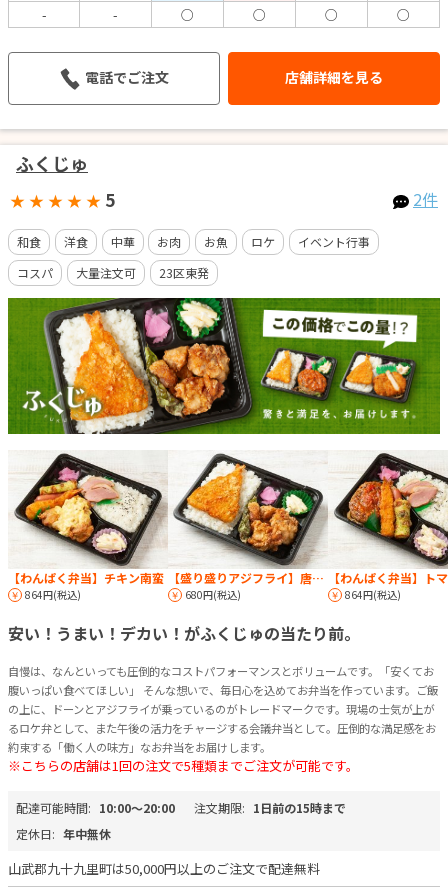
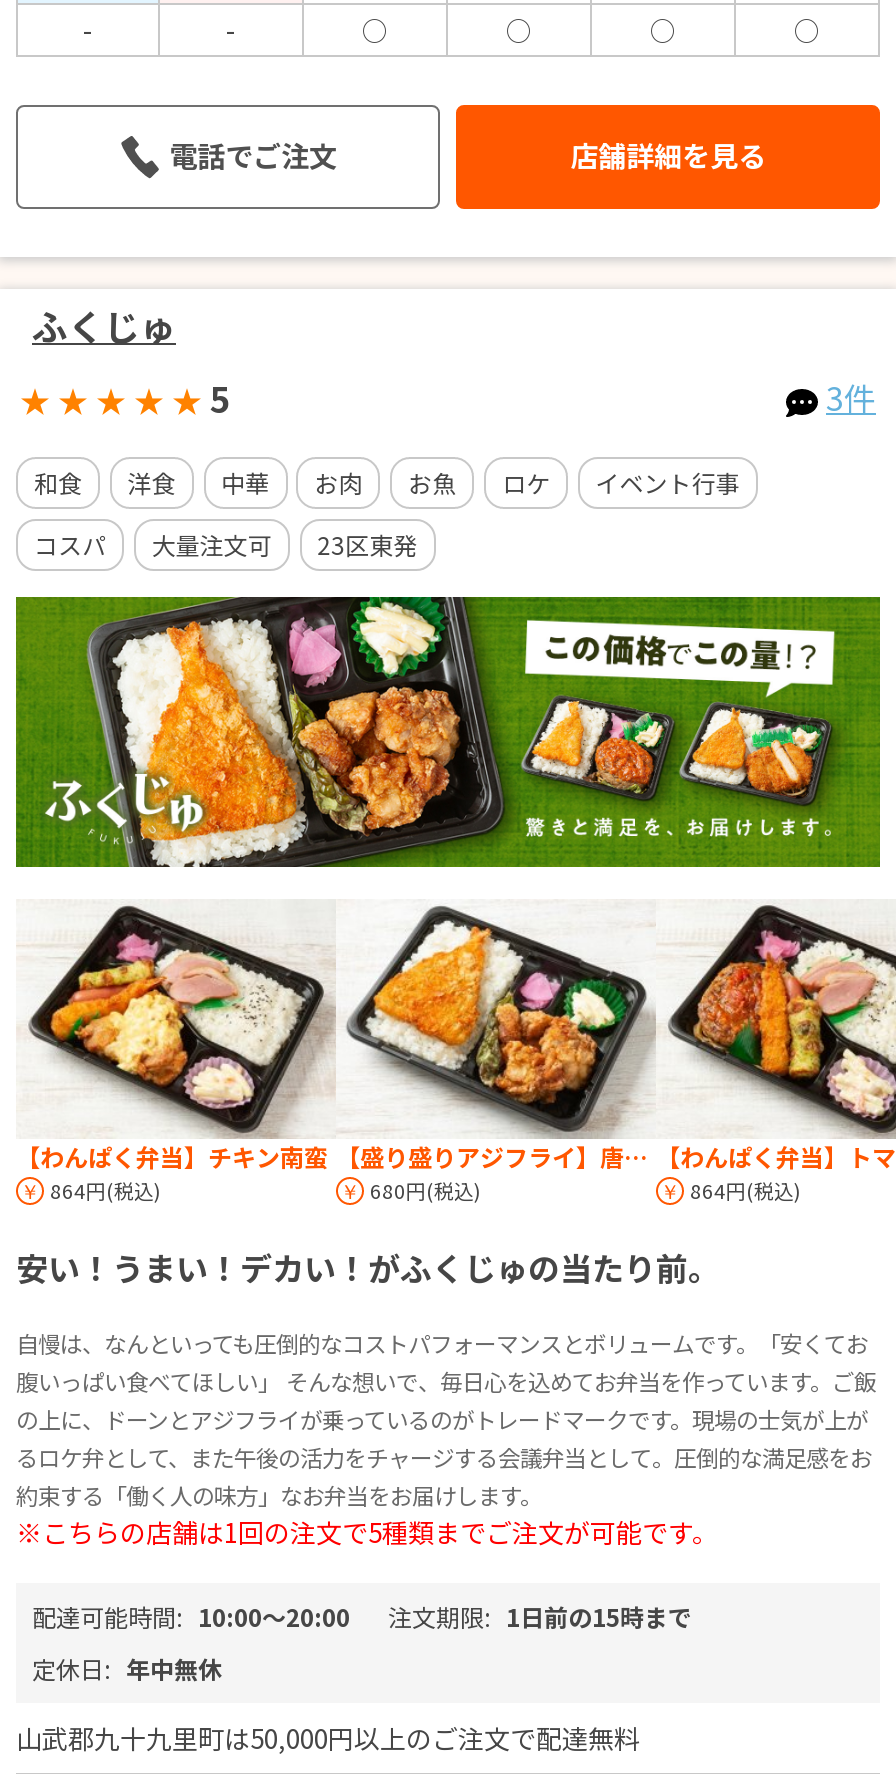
- 2件
+ 3件
